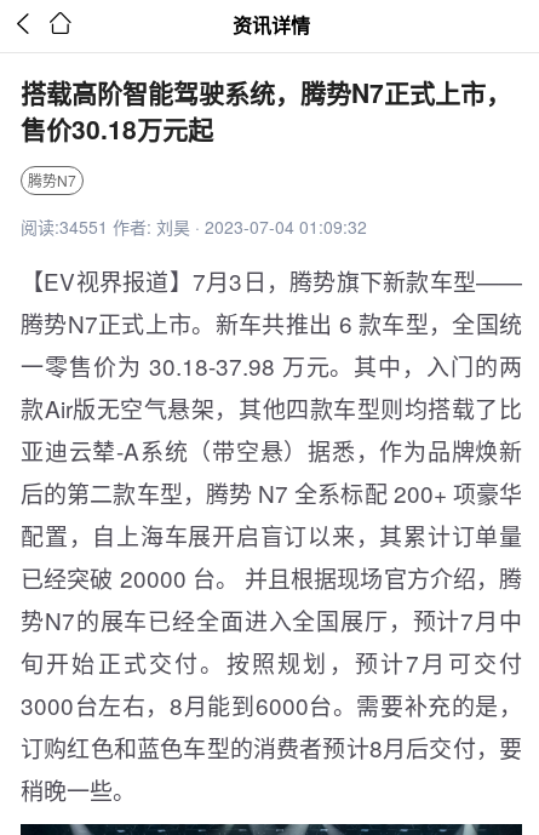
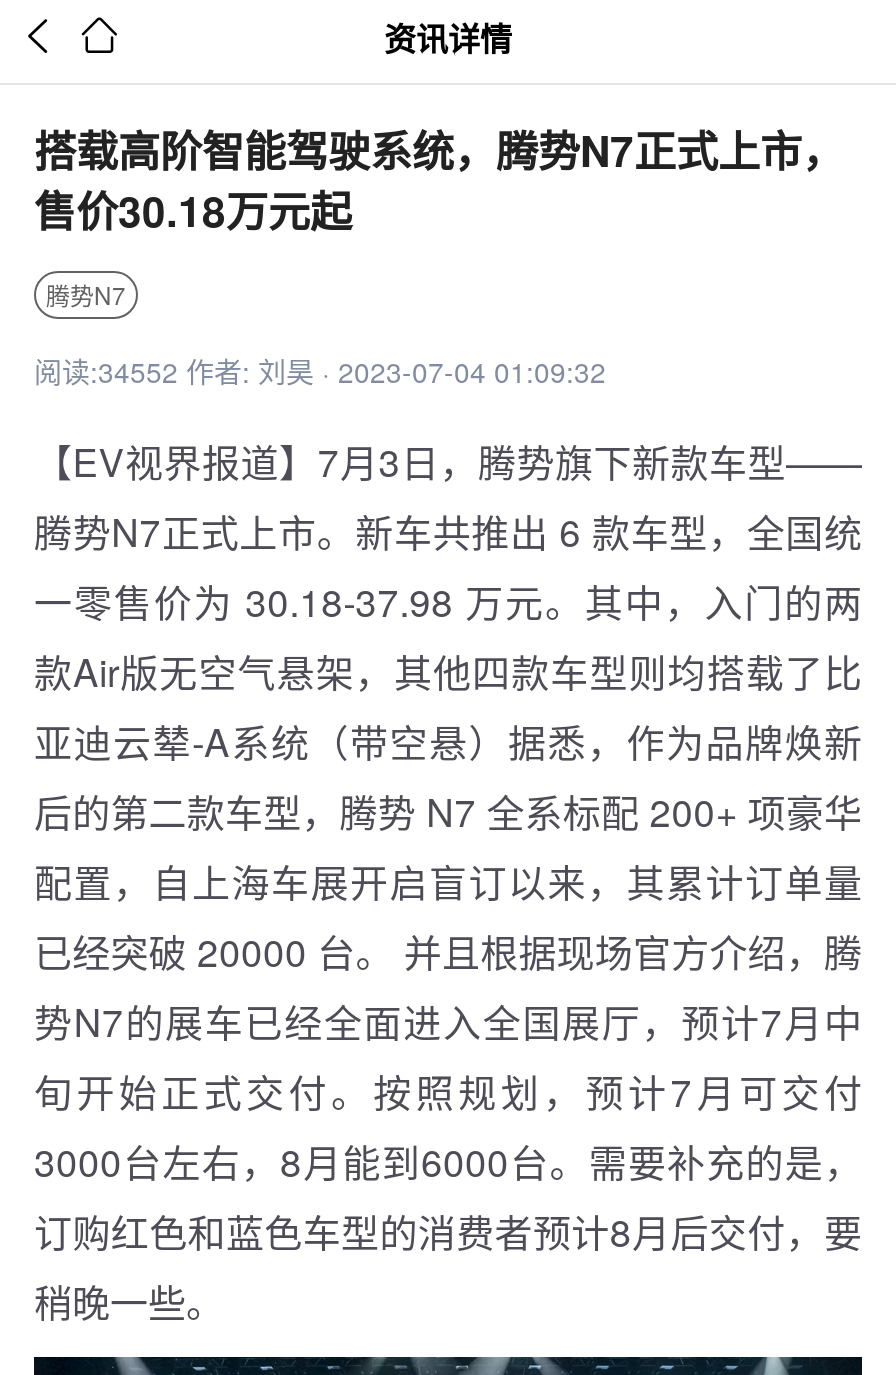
- 阅读:34551 作者: 刘昊 · 2023-07-04 01:09:32
+ 阅读:34552 作者: 刘昊 · 2023-07-04 01:09:32
